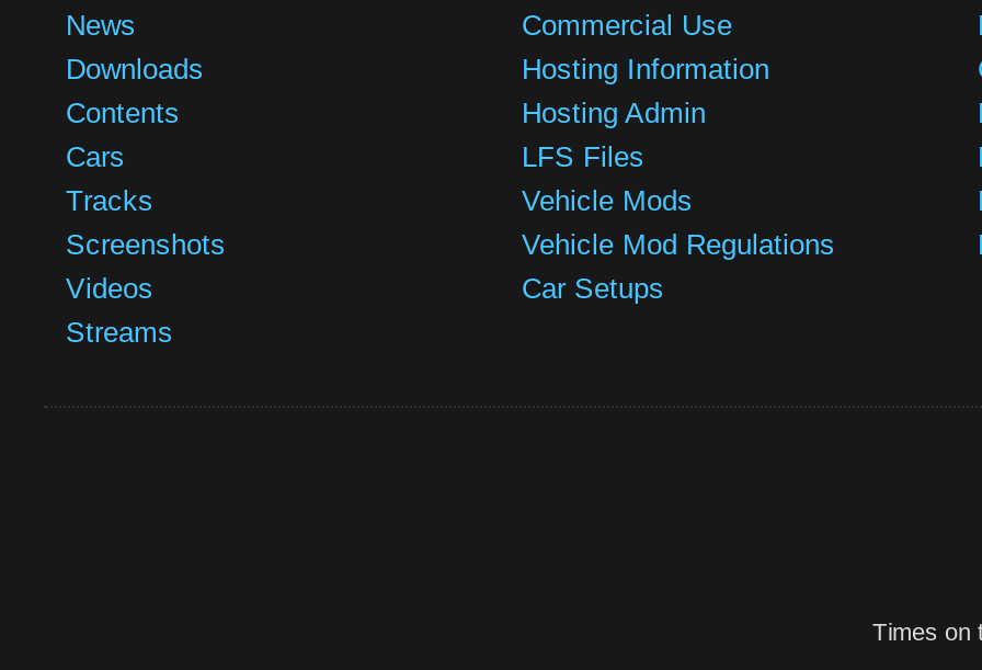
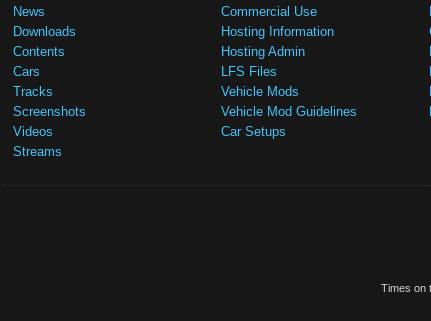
- Vehicle Mod Regulations
+ Vehicle Mod Guidelines
